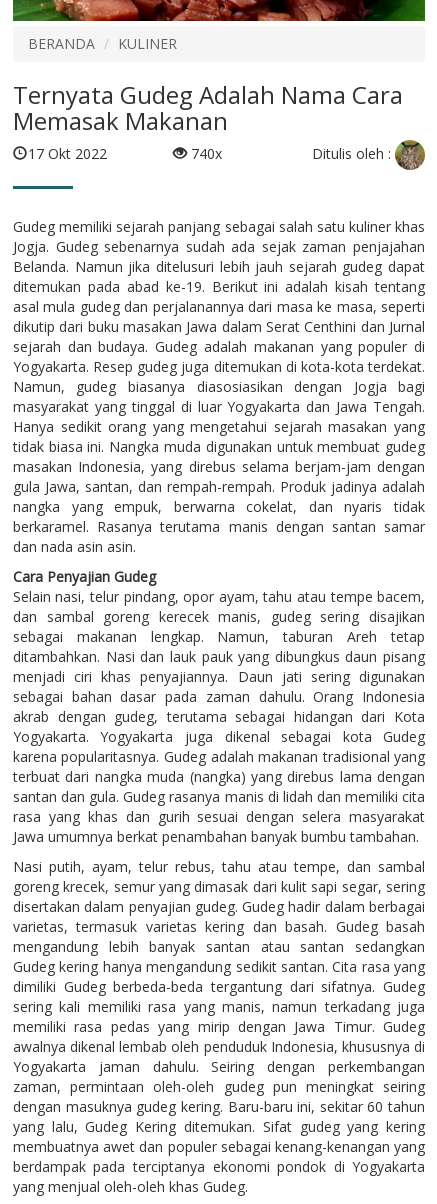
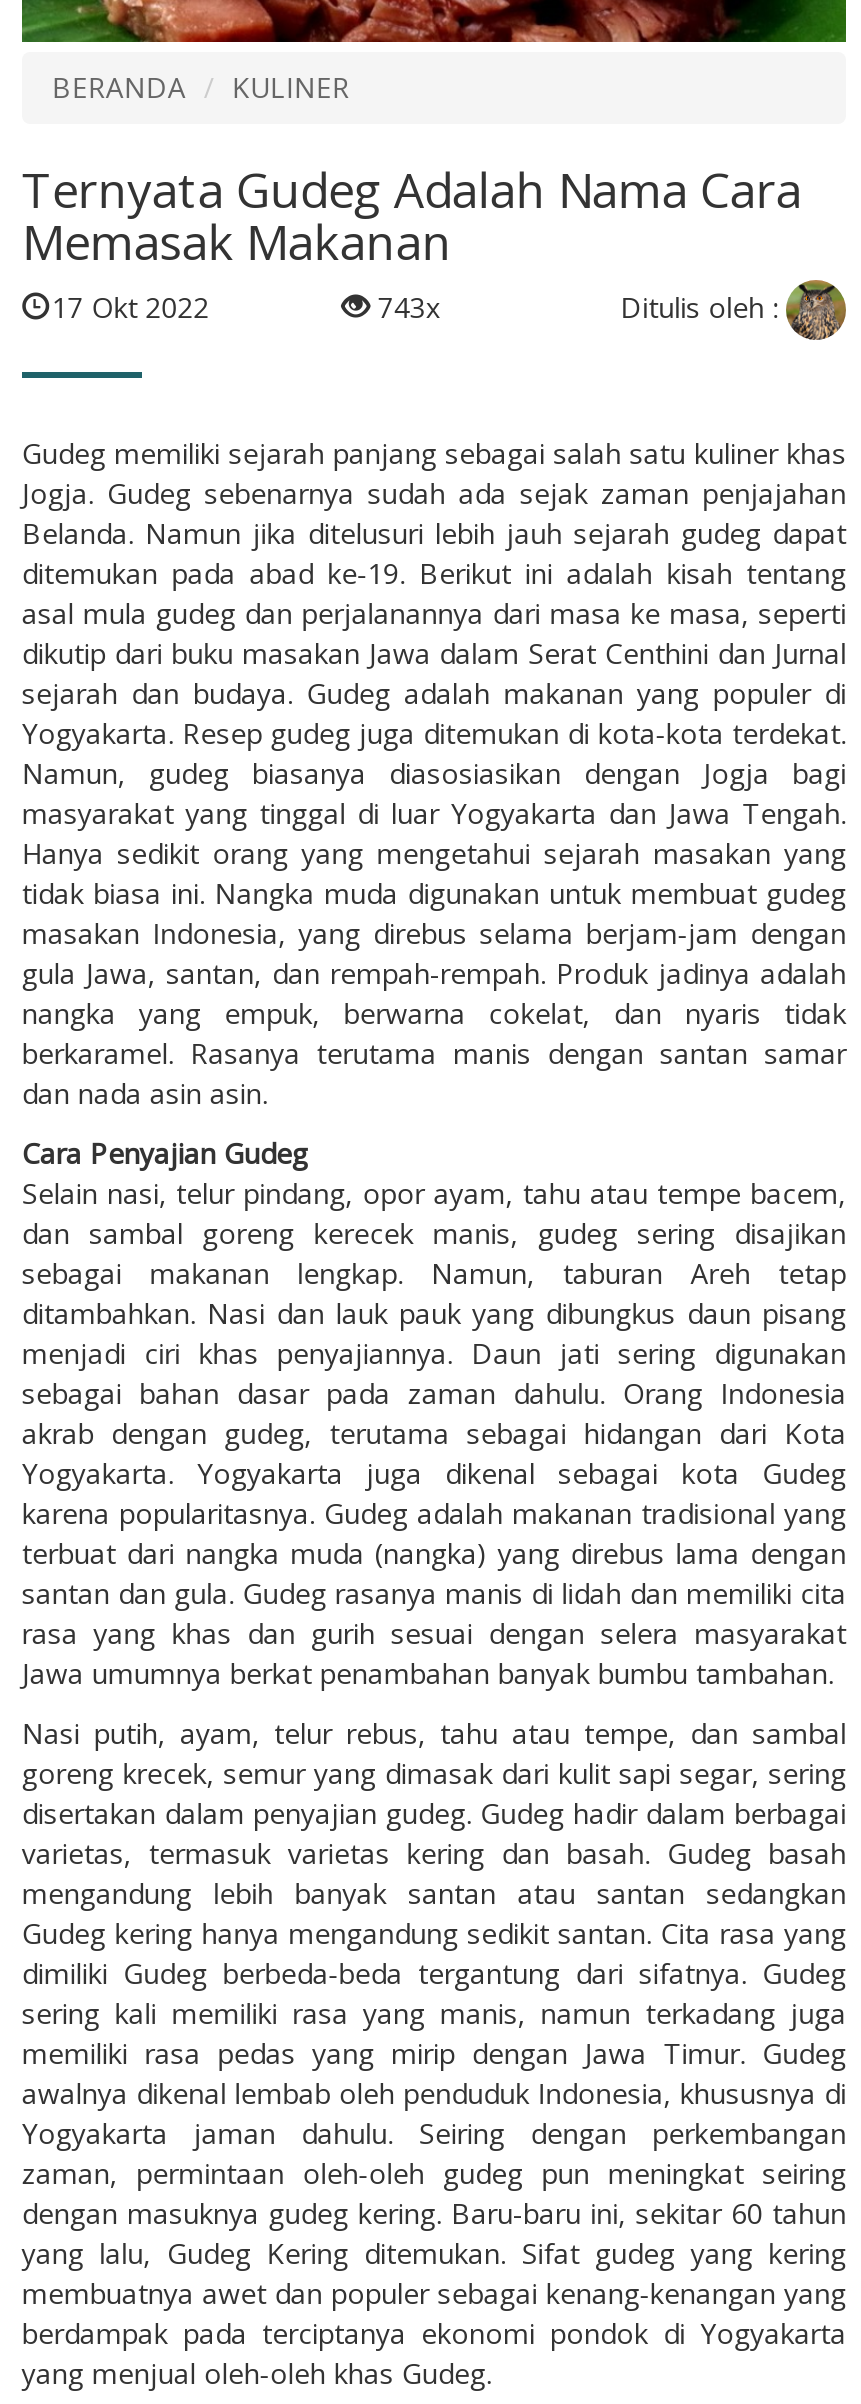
- 740x
+ 743x
